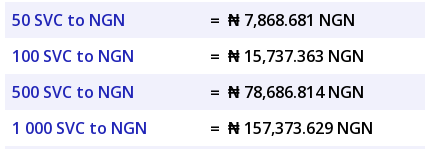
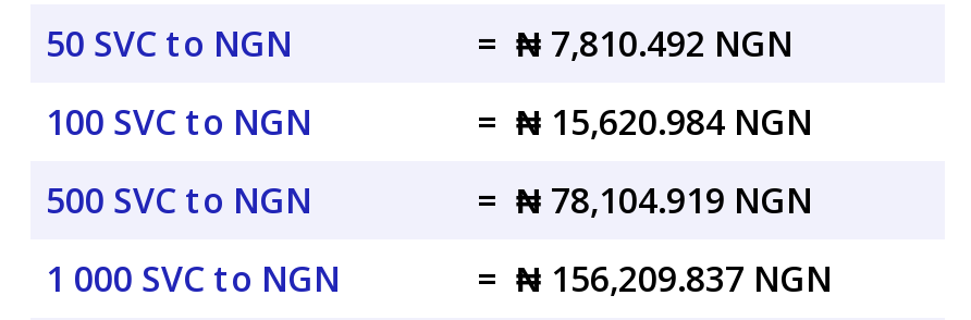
- = ₦ 7,868.681 NGN
+ = ₦ 7,810.492 NGN

- = ₦ 15,737.363 NGN
+ = ₦ 15,620.984 NGN

- = ₦ 78,686.814 NGN
+ = ₦ 78,104.919 NGN

- = ₦ 157,373.629 NGN
+ = ₦ 156,209.837 NGN
